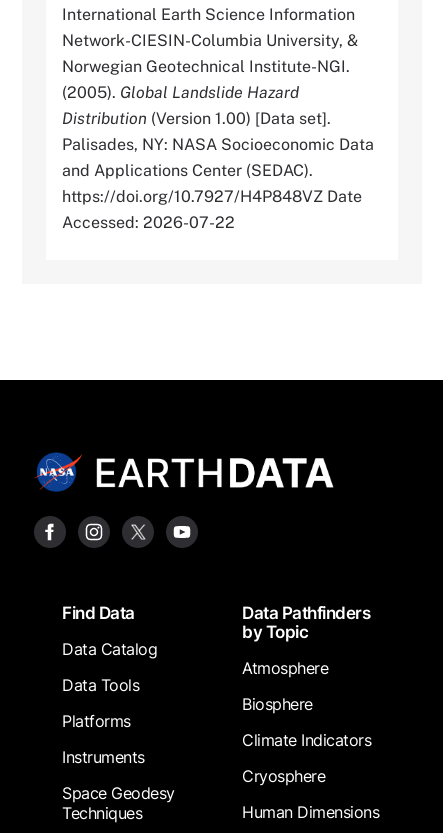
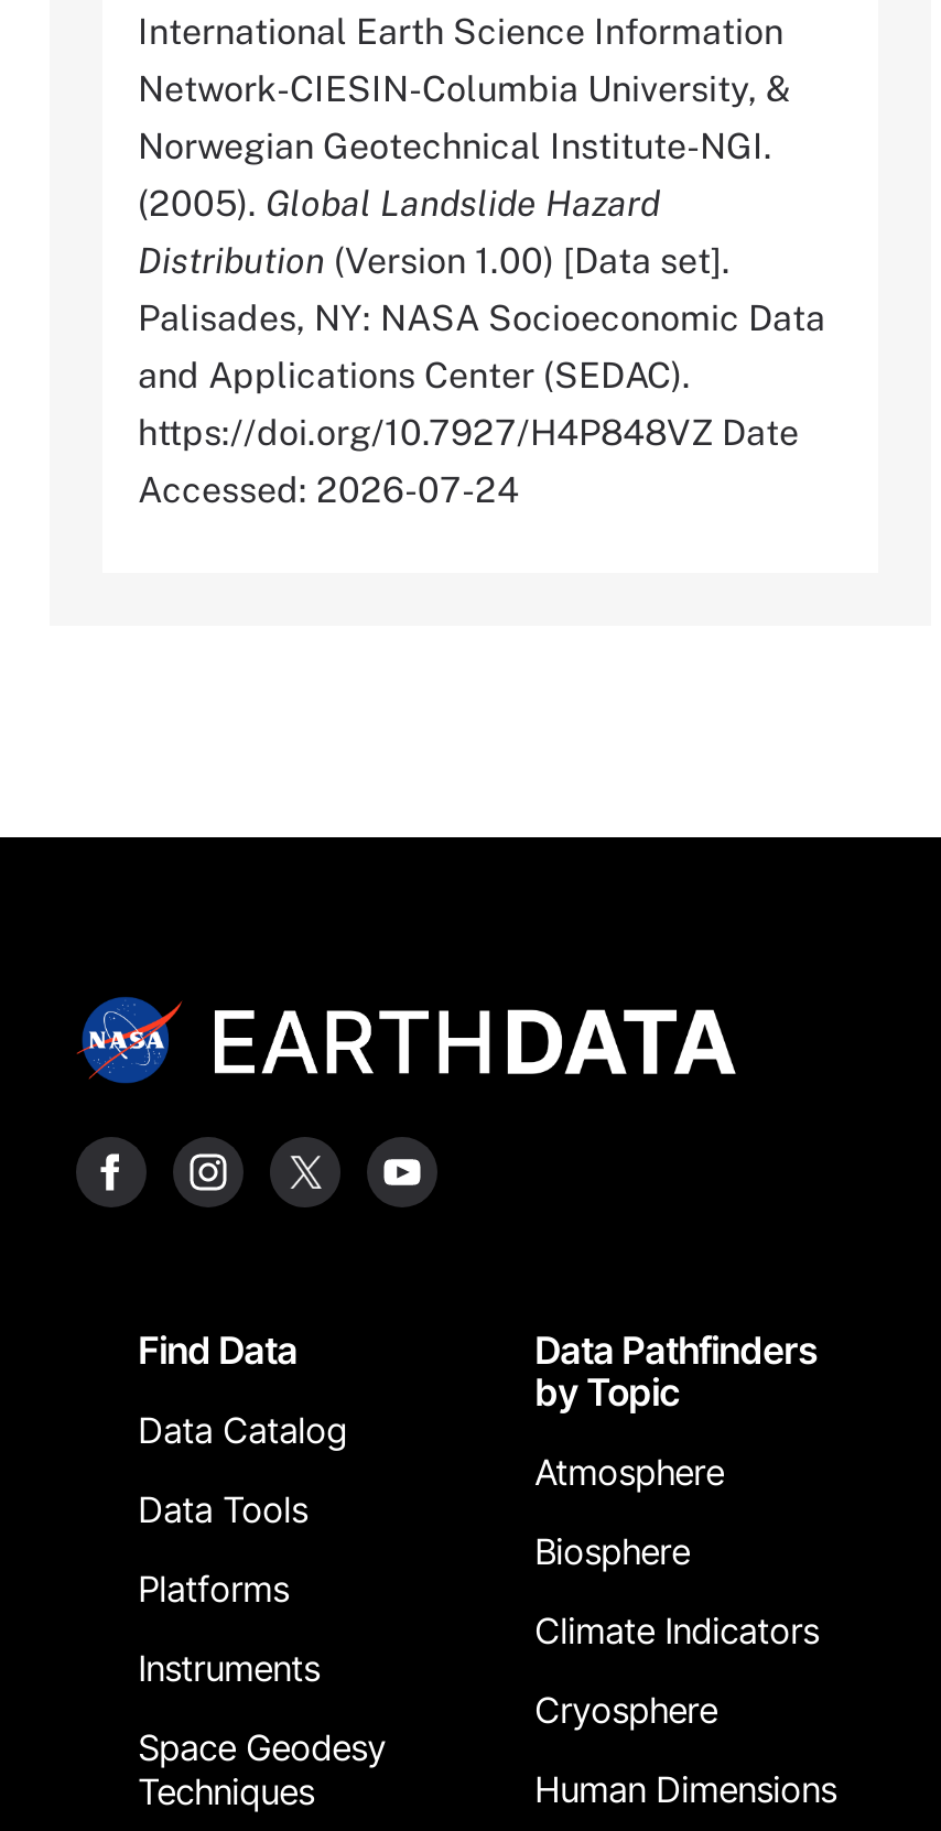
- Accessed: 2026-07-22
+ Accessed: 2026-07-24
